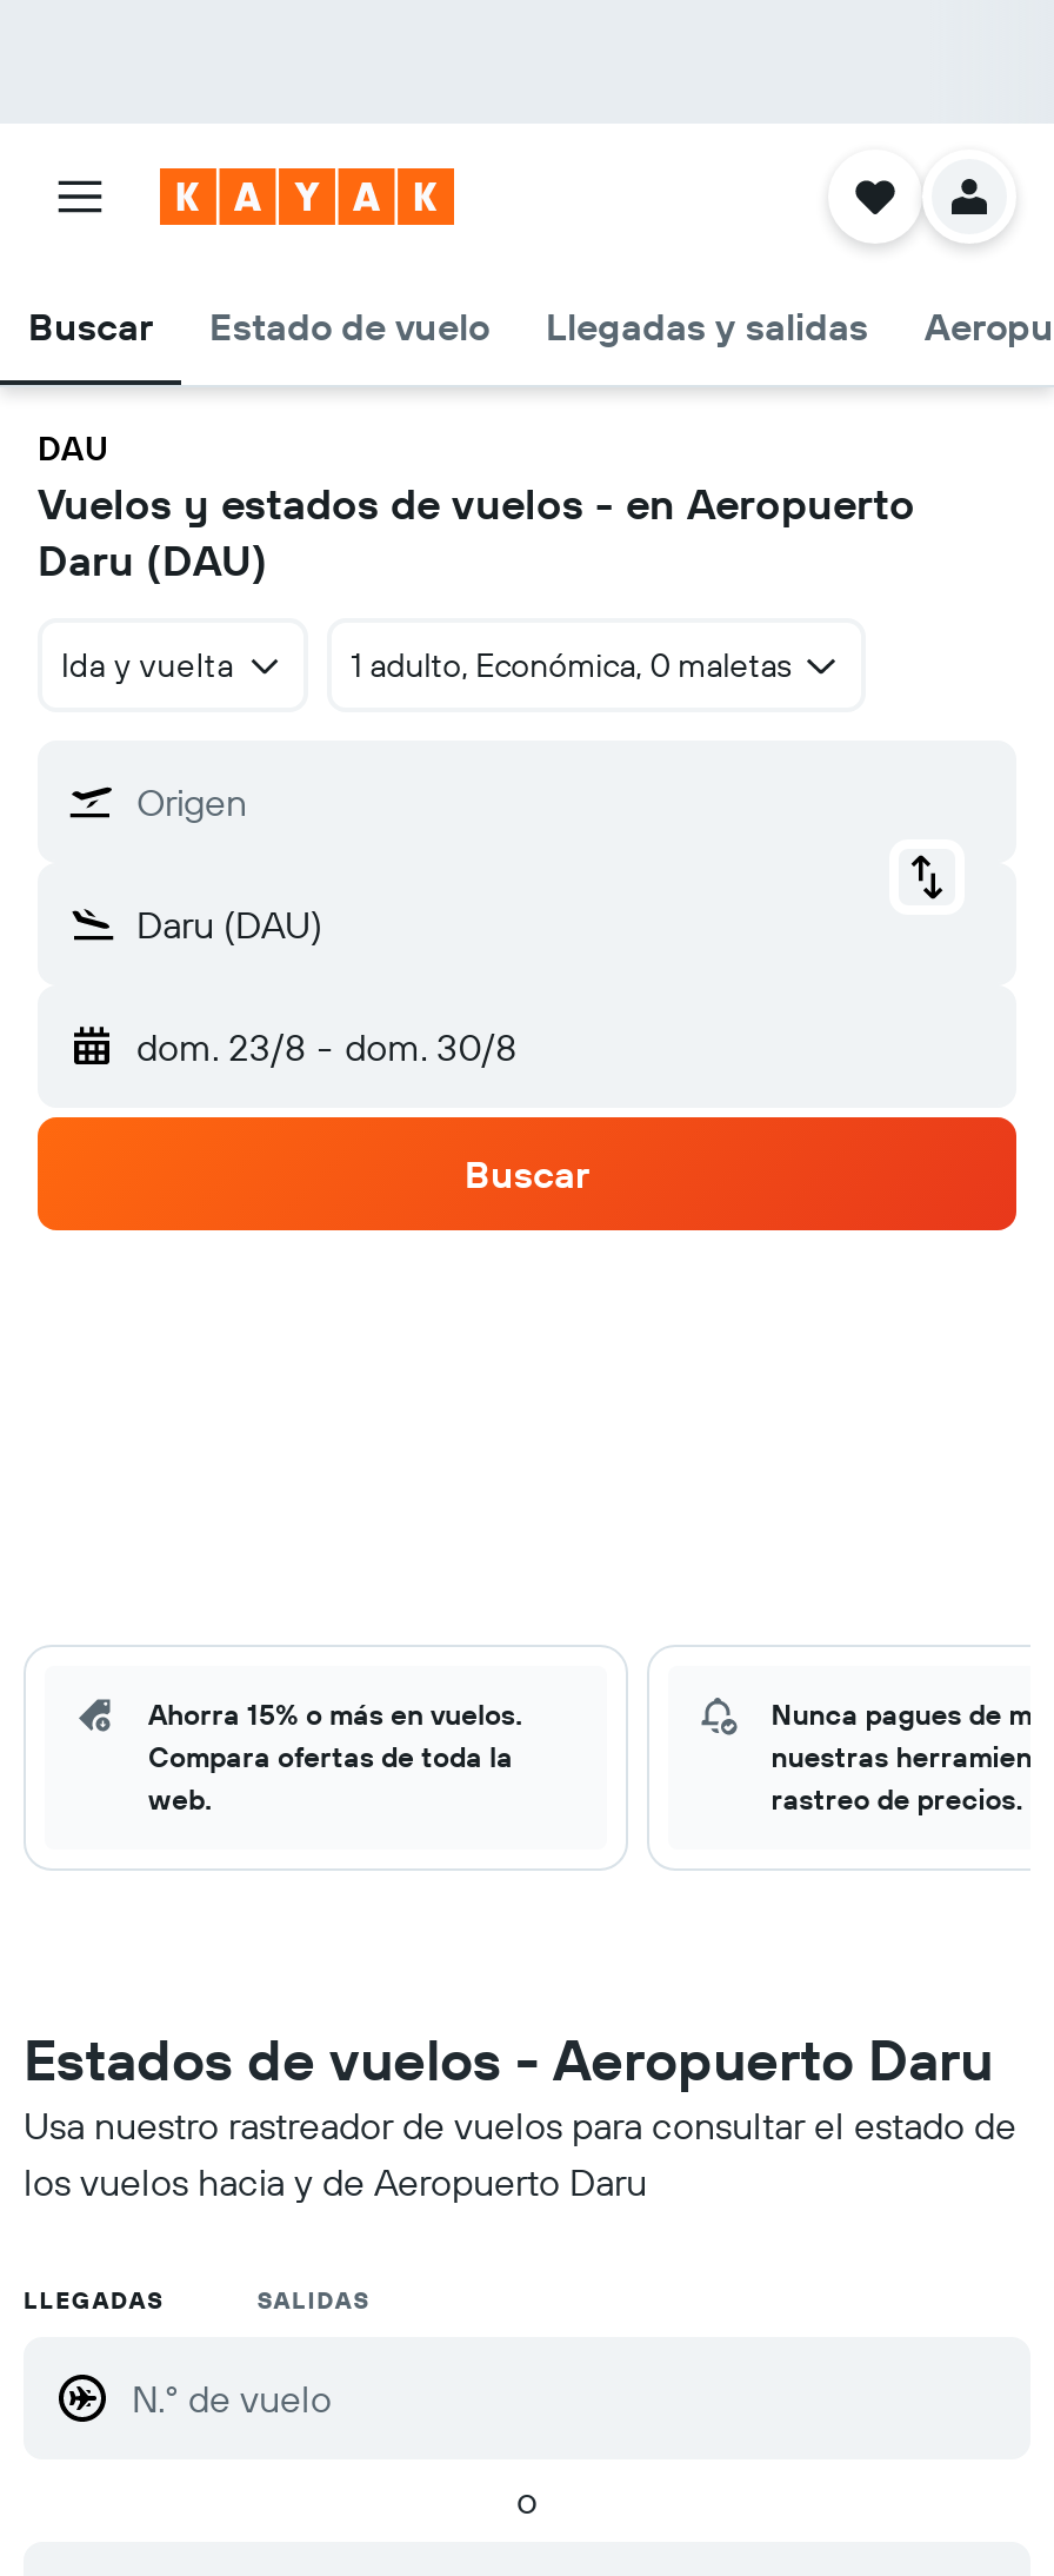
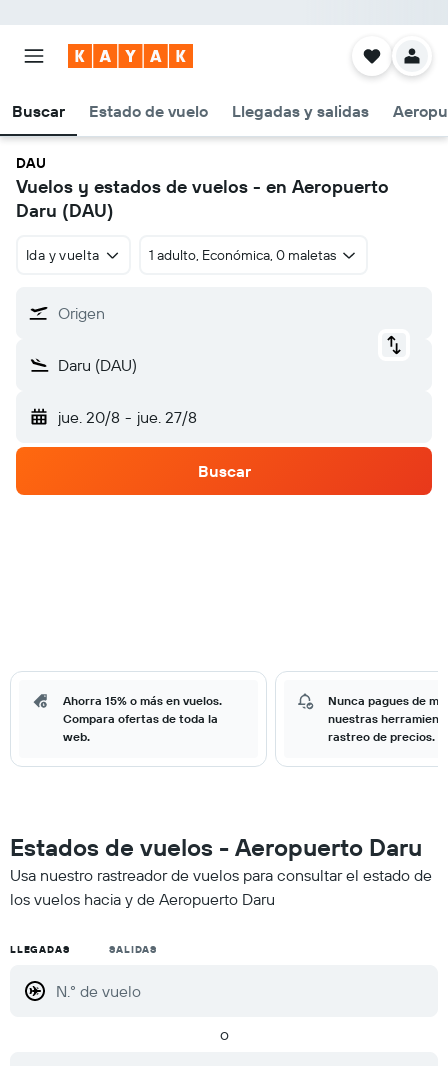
- dom. 23/8 - dom. 30/8
+ jue. 20/8 - jue. 27/8
